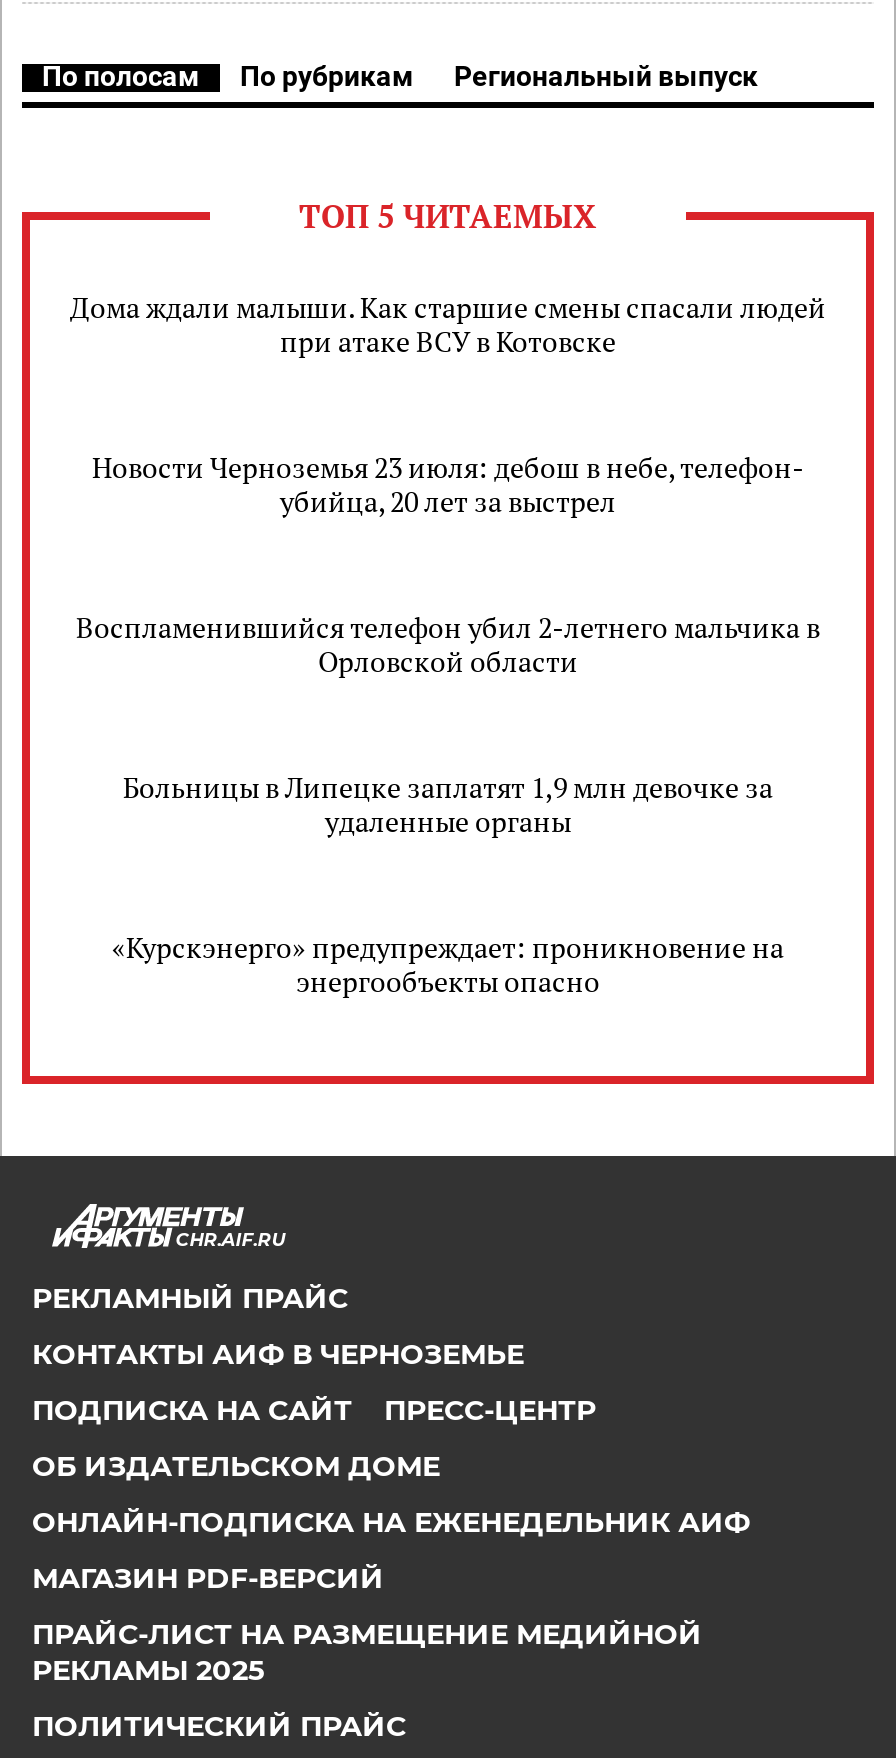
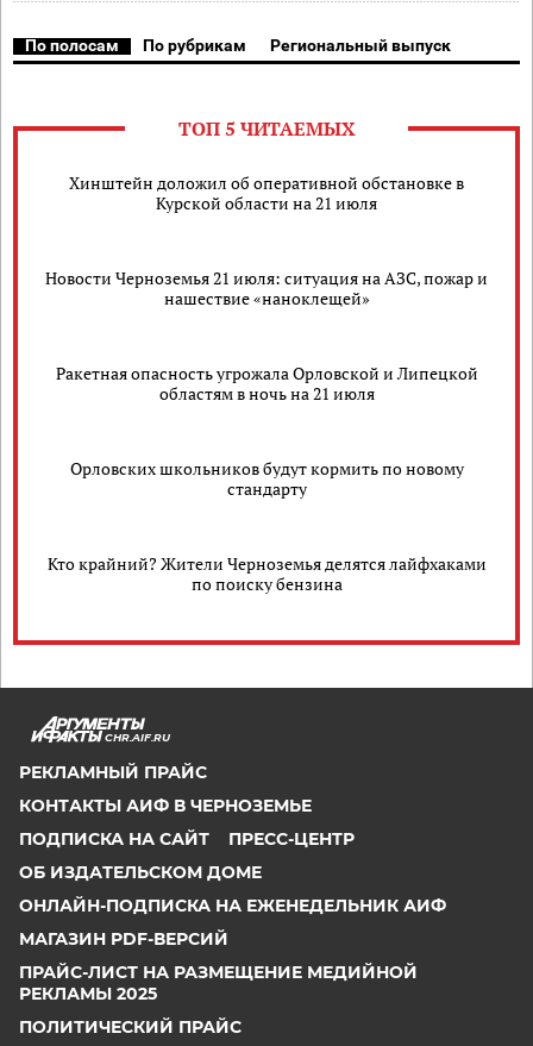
- Дома ждали малыши. Как старшие смены спасали людей
- при атаке ВСУ в Котовске
+ Хинштейн доложил об оперативной обстановке в
+ Курской области на 21 июля

- Новости Черноземья 23 июля: дебош в небе, телефон-
- убийца, 20 лет за выстрел
+ Новости Черноземья 21 июля: ситуация на АЗС, пожар и
+ нашествие «наноклещей»

- Воспламенившийся телефон убил 2-летнего мальчика в
- Орловской области
+ Ракетная опасность угрожала Орловской и Липецкой
+ областям в ночь на 21 июля

- Больницы в Липецке заплатят 1,9 млн девочке за
- удаленные органы
+ Орловских школьников будут кормить по новому
+ стандарту

- «Курскэнерго» предупреждает: проникновение на
- энергообъекты опасно
+ Кто крайний? Жители Черноземья делятся лайфхаками
+ по поиску бензина
